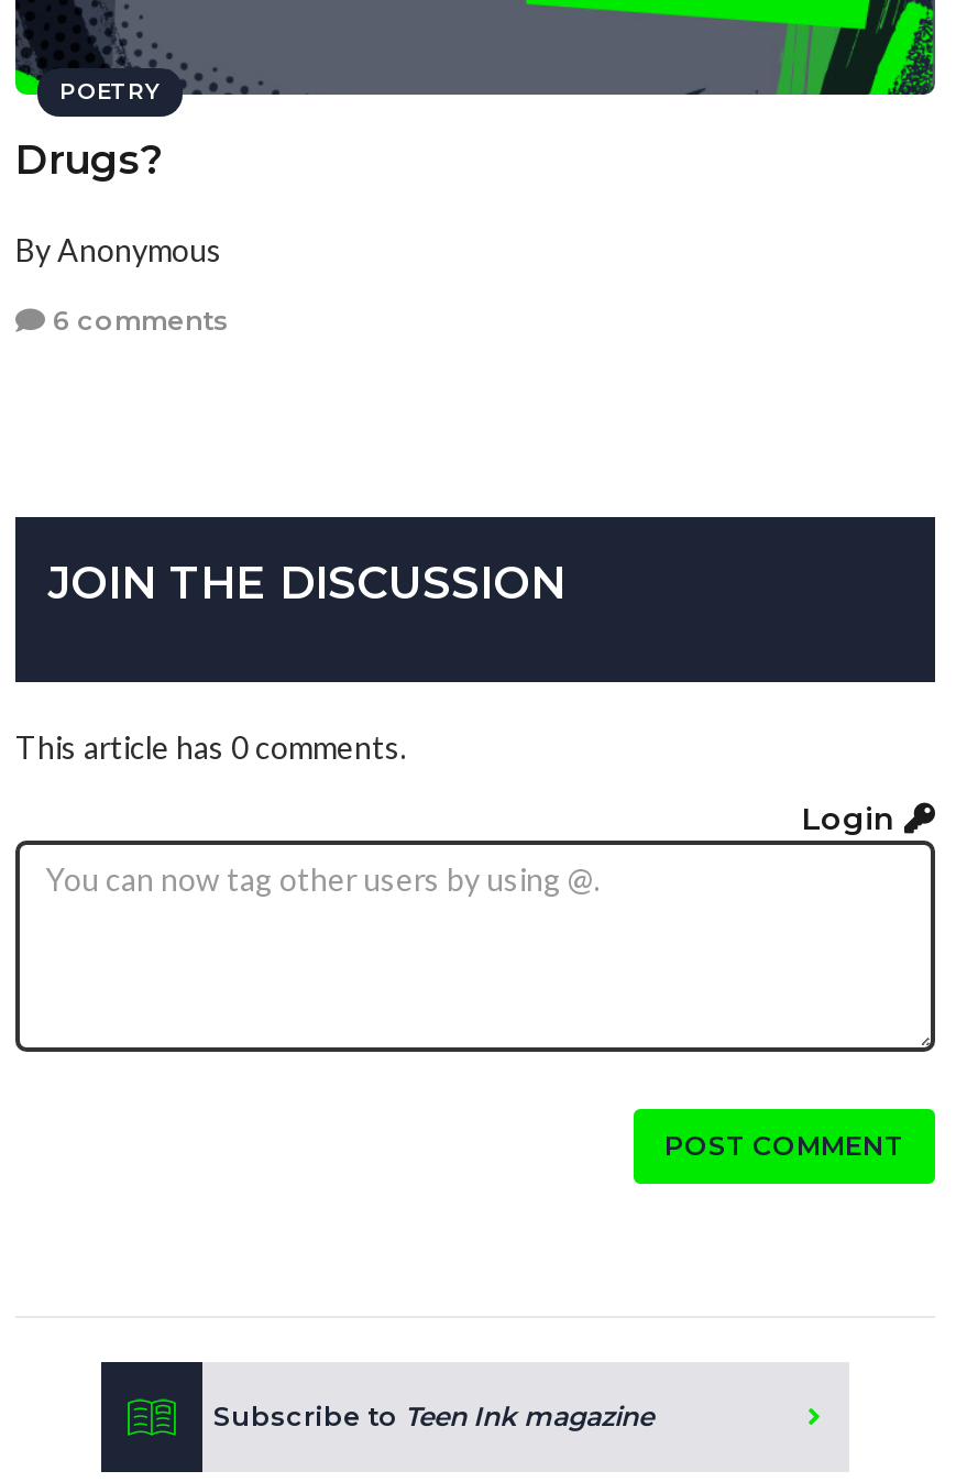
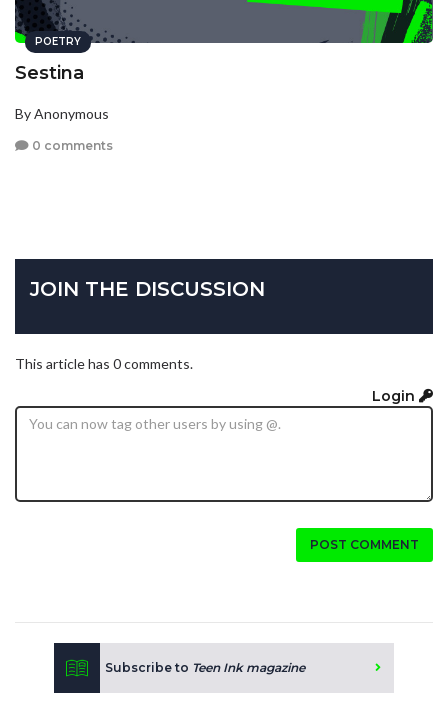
- Drugs?
+ Sestina

- 6 comments
+ 0 comments
